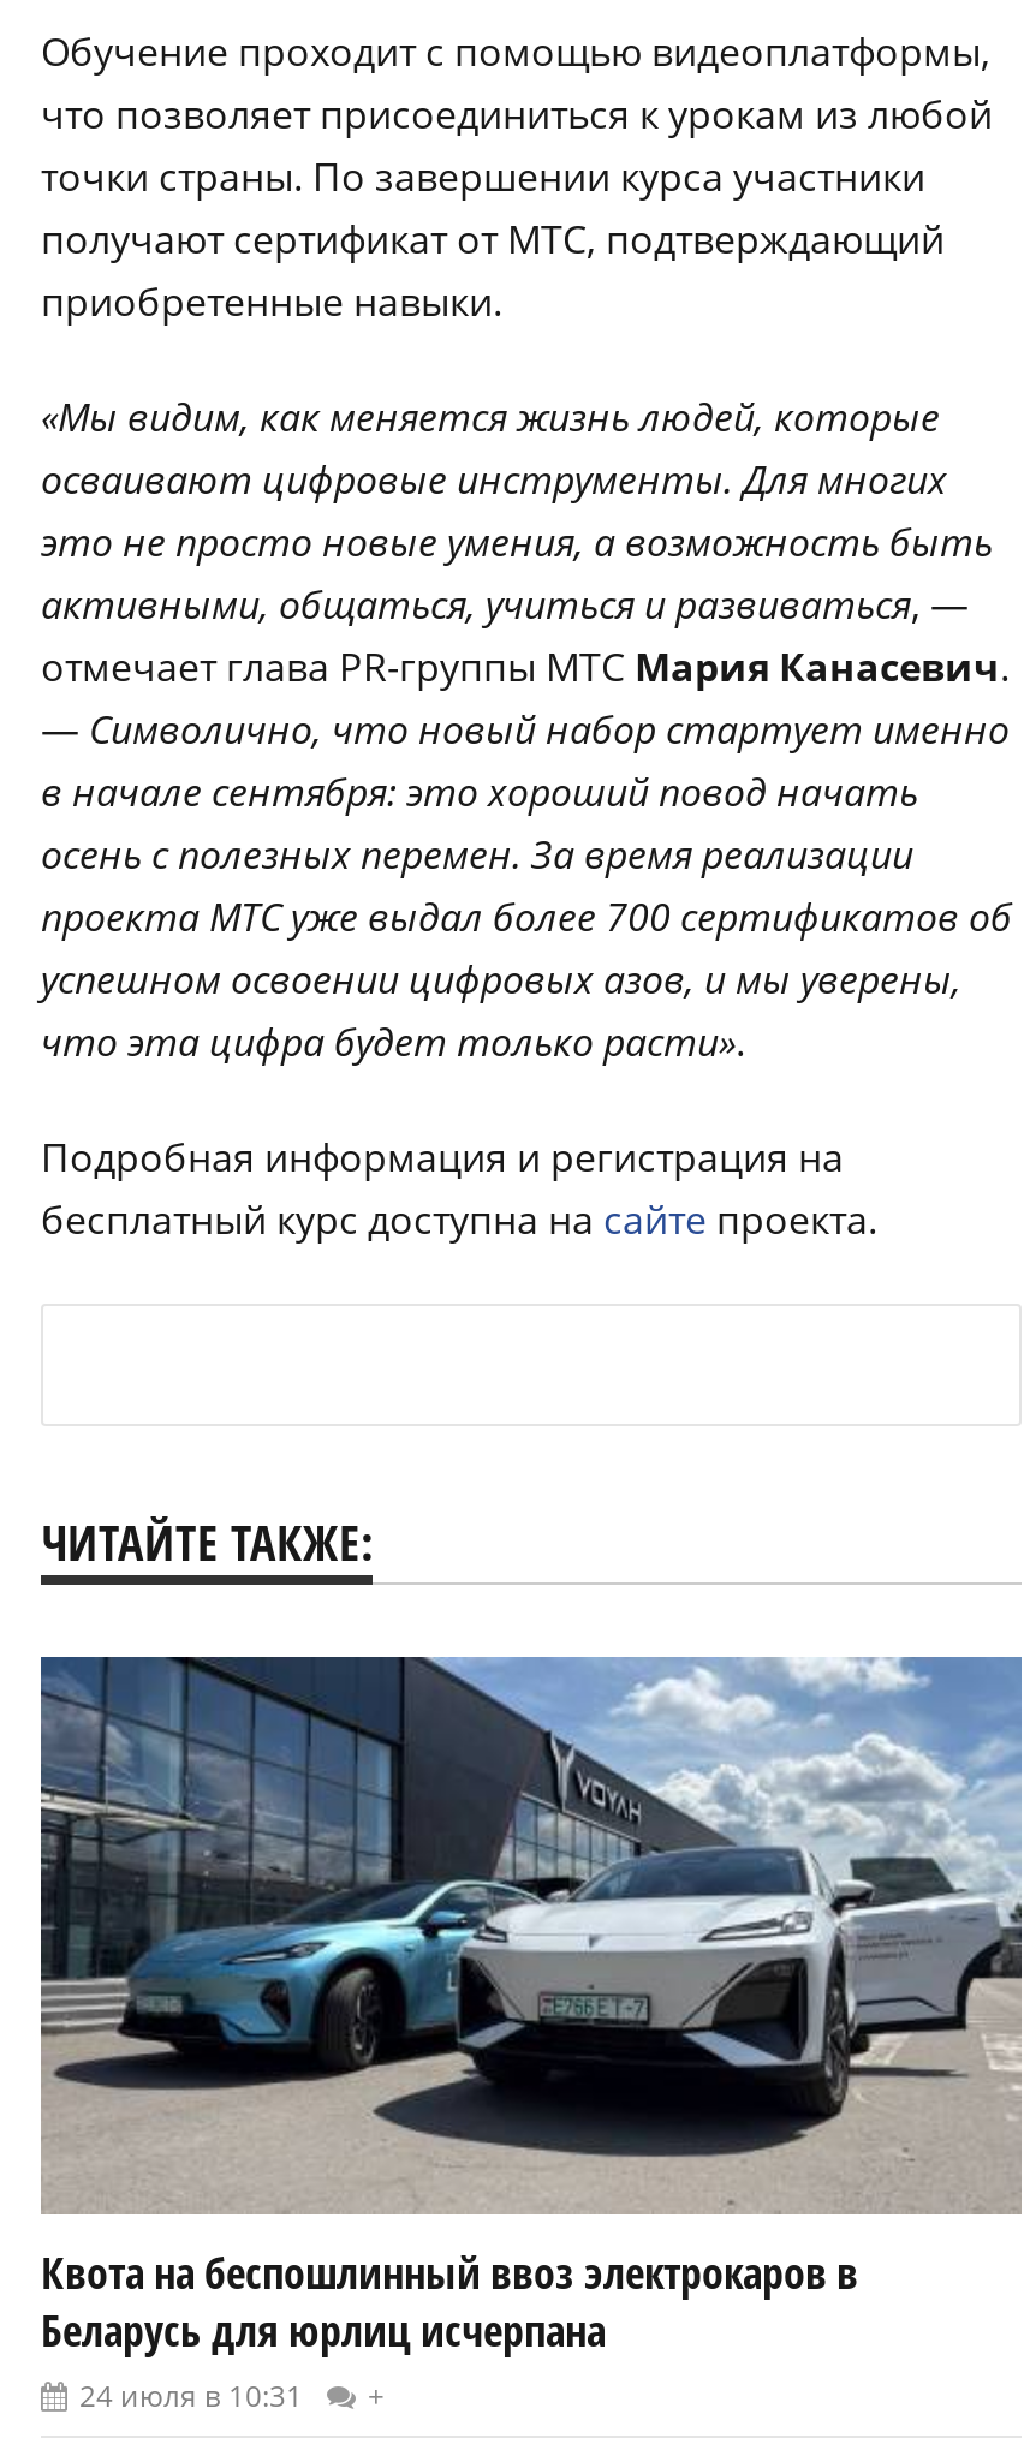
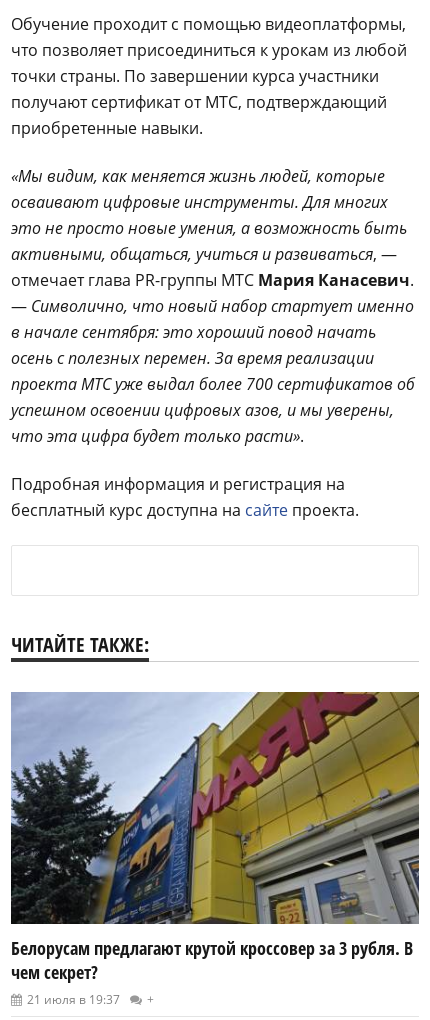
- [image]
- Квота на беспошлинный ввоз электрокаров в
- Беларусь для юрлиц исчерпана
- 24 июля в 10:31
+ [image]
+ Белорусам предлагают крутой кроссовер за 3 рубля. В
+ чем секрет?
+ 21 июля в 19:37
